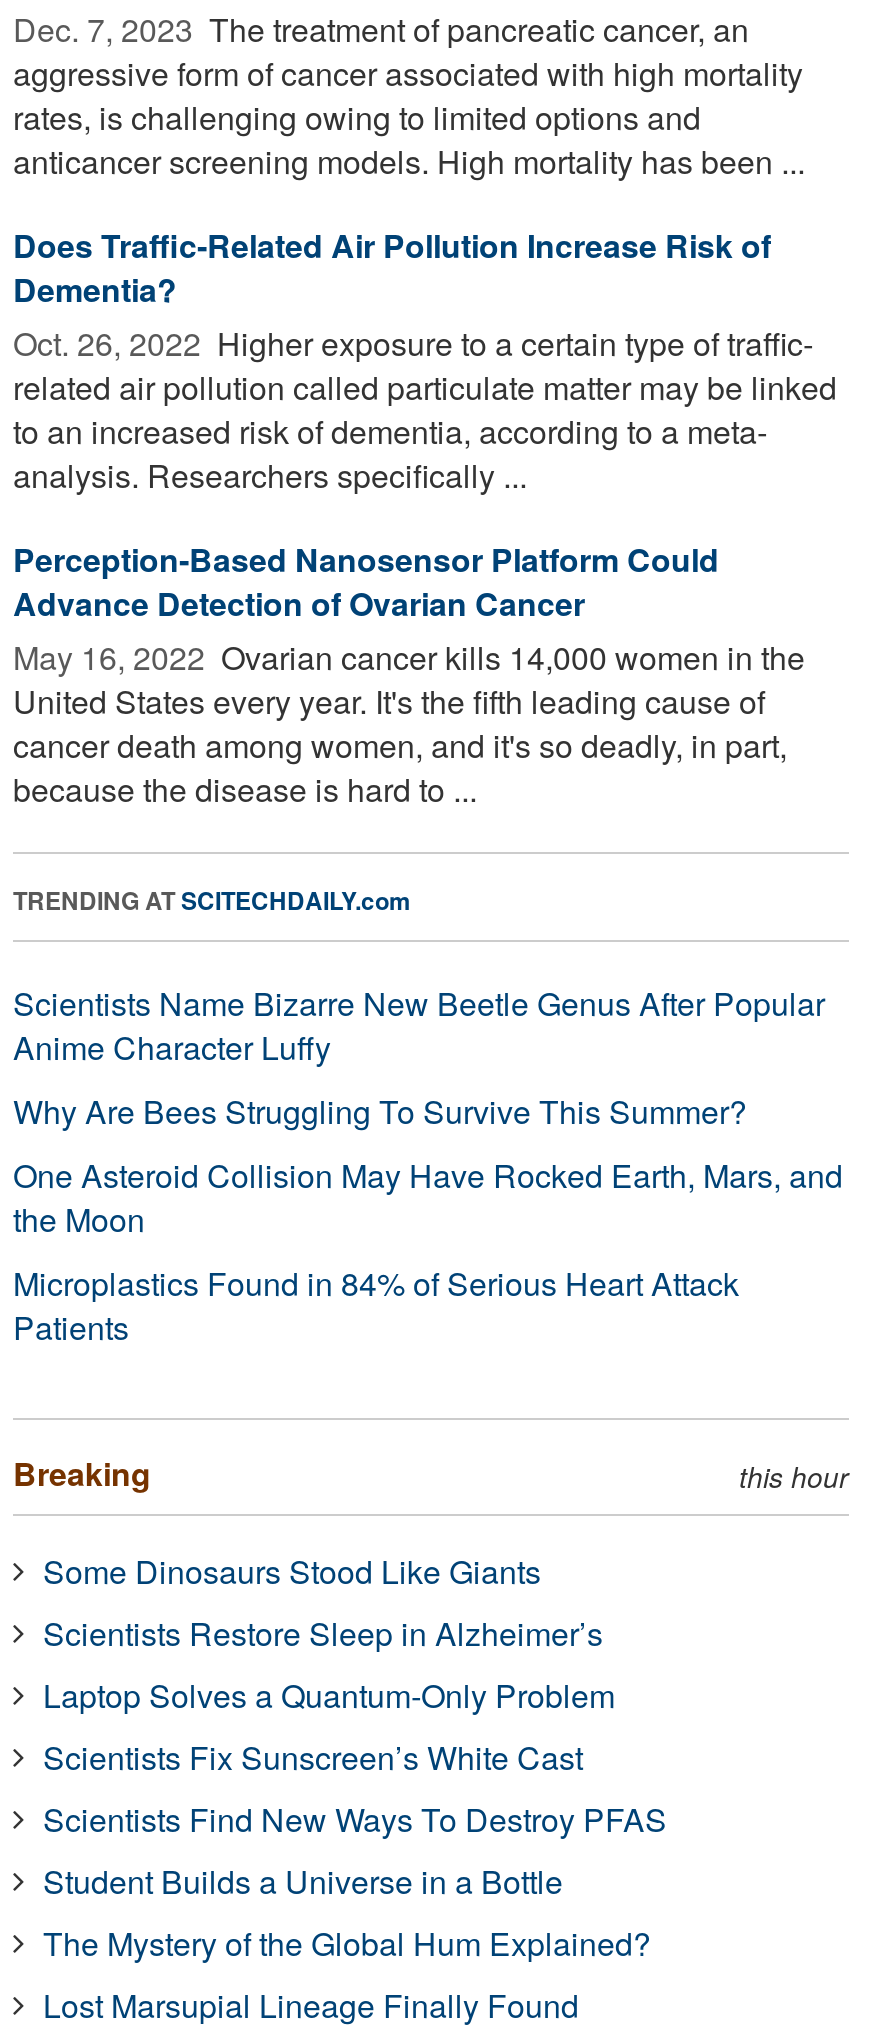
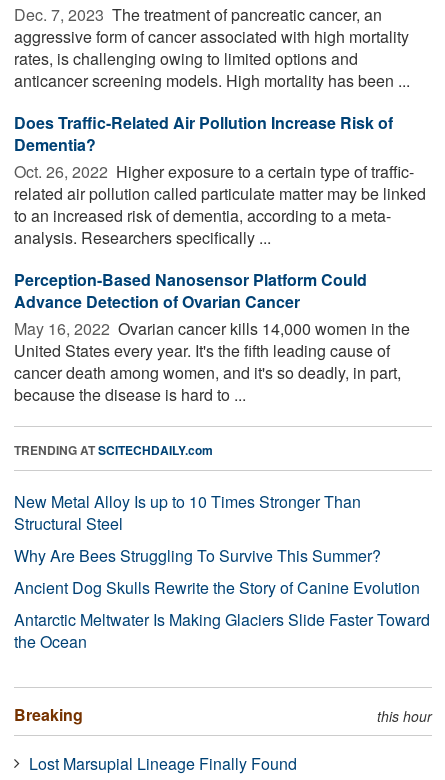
- Scientists Name Bizarre New Beetle Genus After Popular
- Anime Character Luffy
+ New Metal Alloy Is up to 10 Times Stronger Than
+ Structural Steel

- One Asteroid Collision May Have Rocked Earth, Mars, and
- the Moon
- Microplastics Found in 84% of Serious Heart Attack
- Patients
+ Ancient Dog Skulls Rewrite the Story of Canine Evolution
+ Antarctic Meltwater Is Making Glaciers Slide Faster Toward
+ the Ocean

- Some Dinosaurs Stood Like Giants
- Scientists Restore Sleep in Alzheimer’s
- Laptop Solves a Quantum-Only Problem
- Scientists Fix Sunscreen’s White Cast
- Scientists Find New Ways To Destroy PFAS
- Student Builds a Universe in a Bottle
- The Mystery of the Global Hum Explained?
